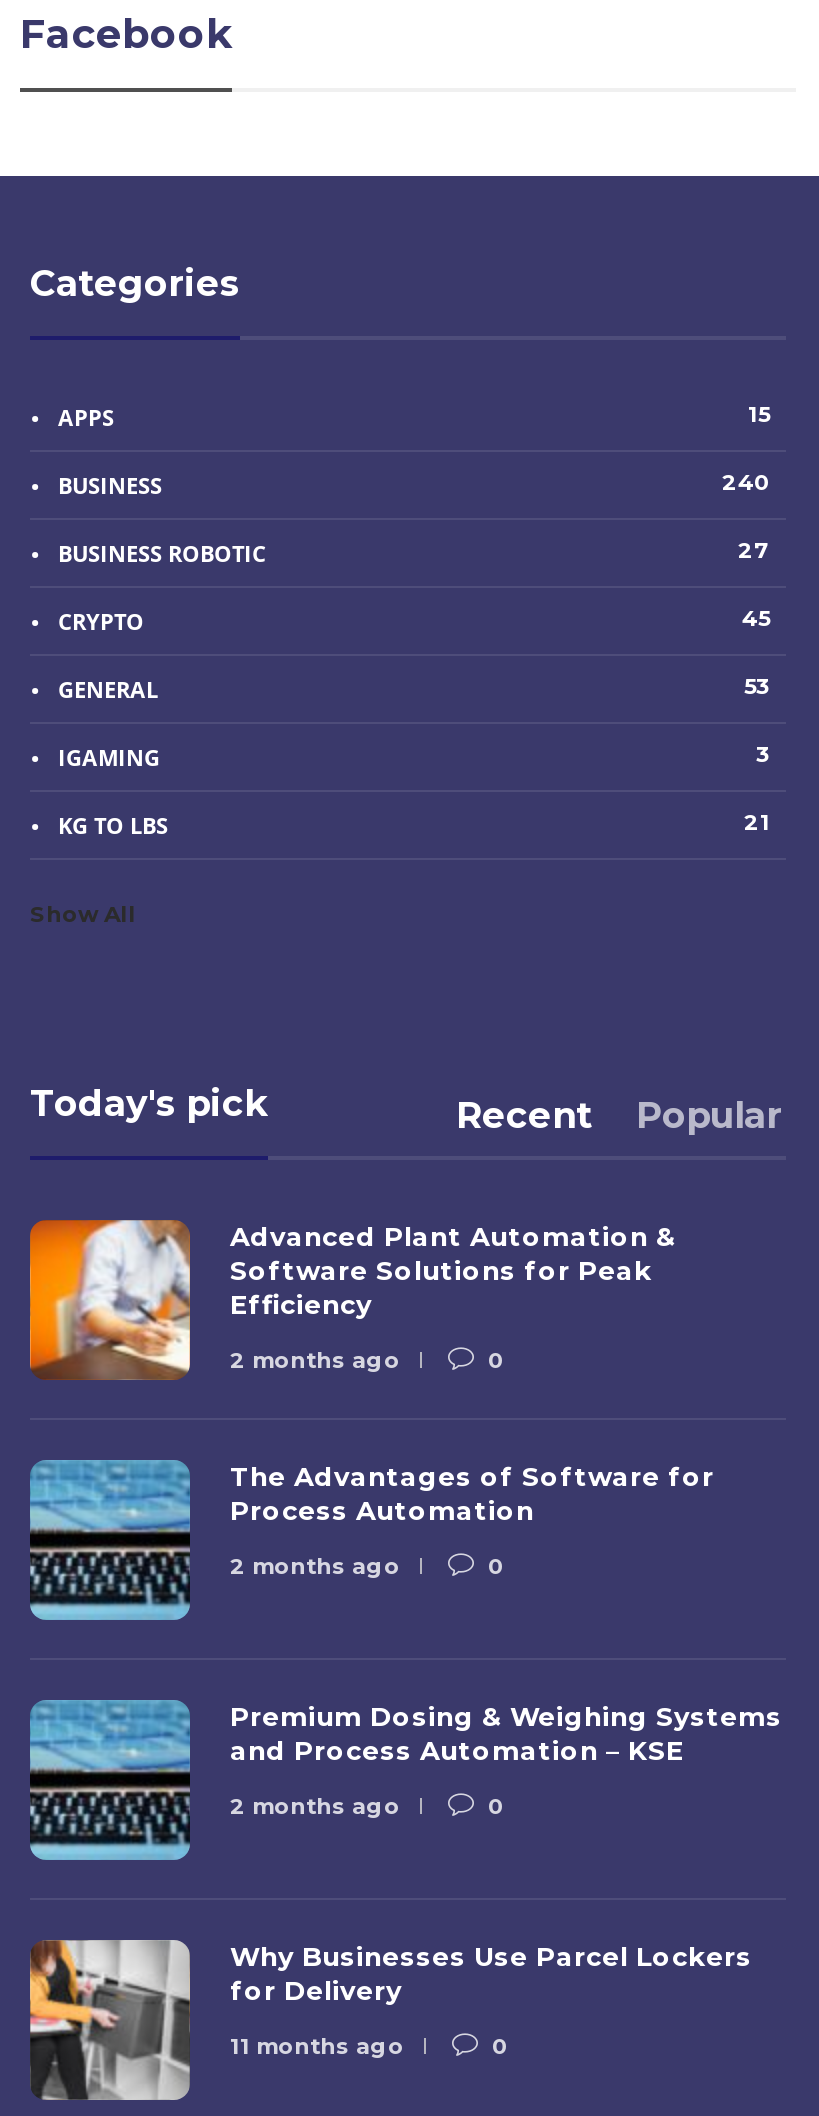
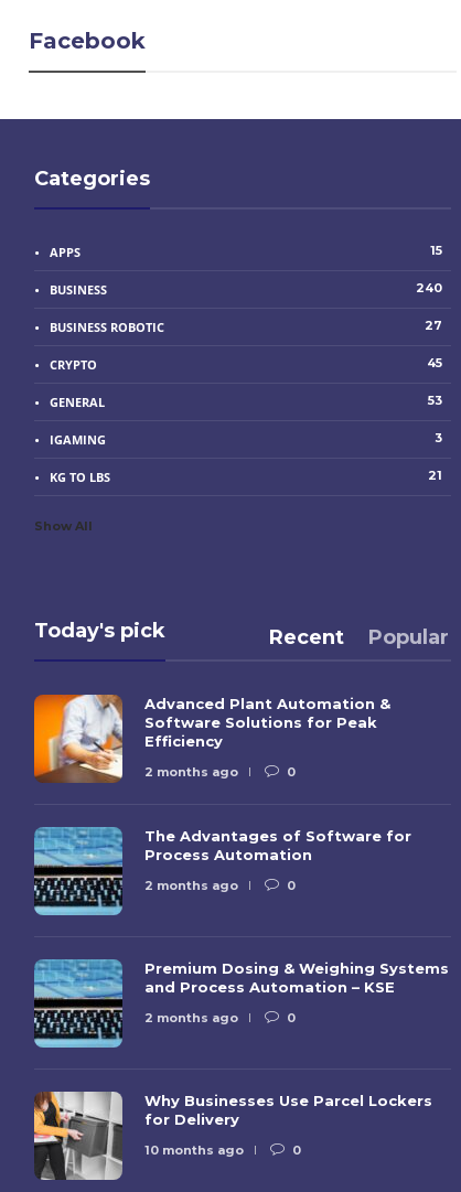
- 11 months ago
+ 10 months ago
